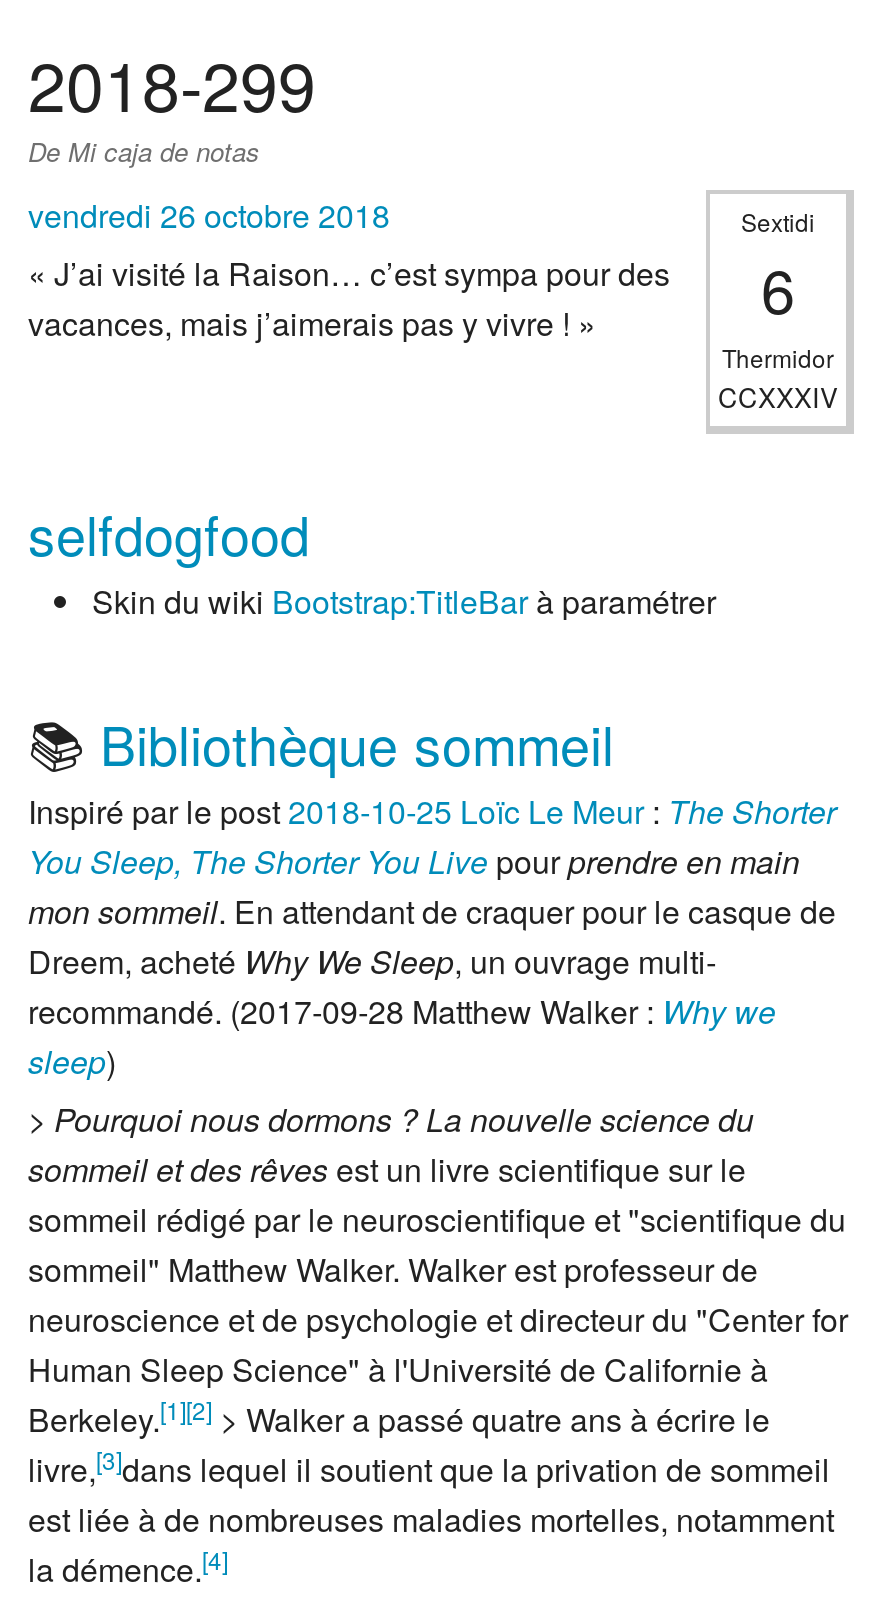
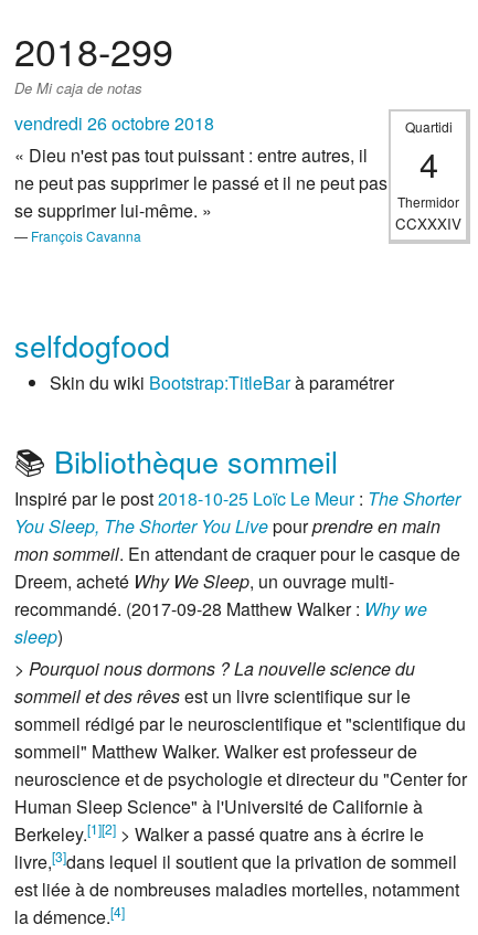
- Sextidi
- 6
+ Quartidi
+ 4

- « J’ai visité la Raison… c’est sympa pour des
- vacances, mais j’aimerais pas y vivre ! »
+ « Dieu n'est pas tout puissant : entre autres, il
+ ne peut pas supprimer le passé et il ne peut pas
+ se supprimer lui-même. »
+ — François Cavanna
